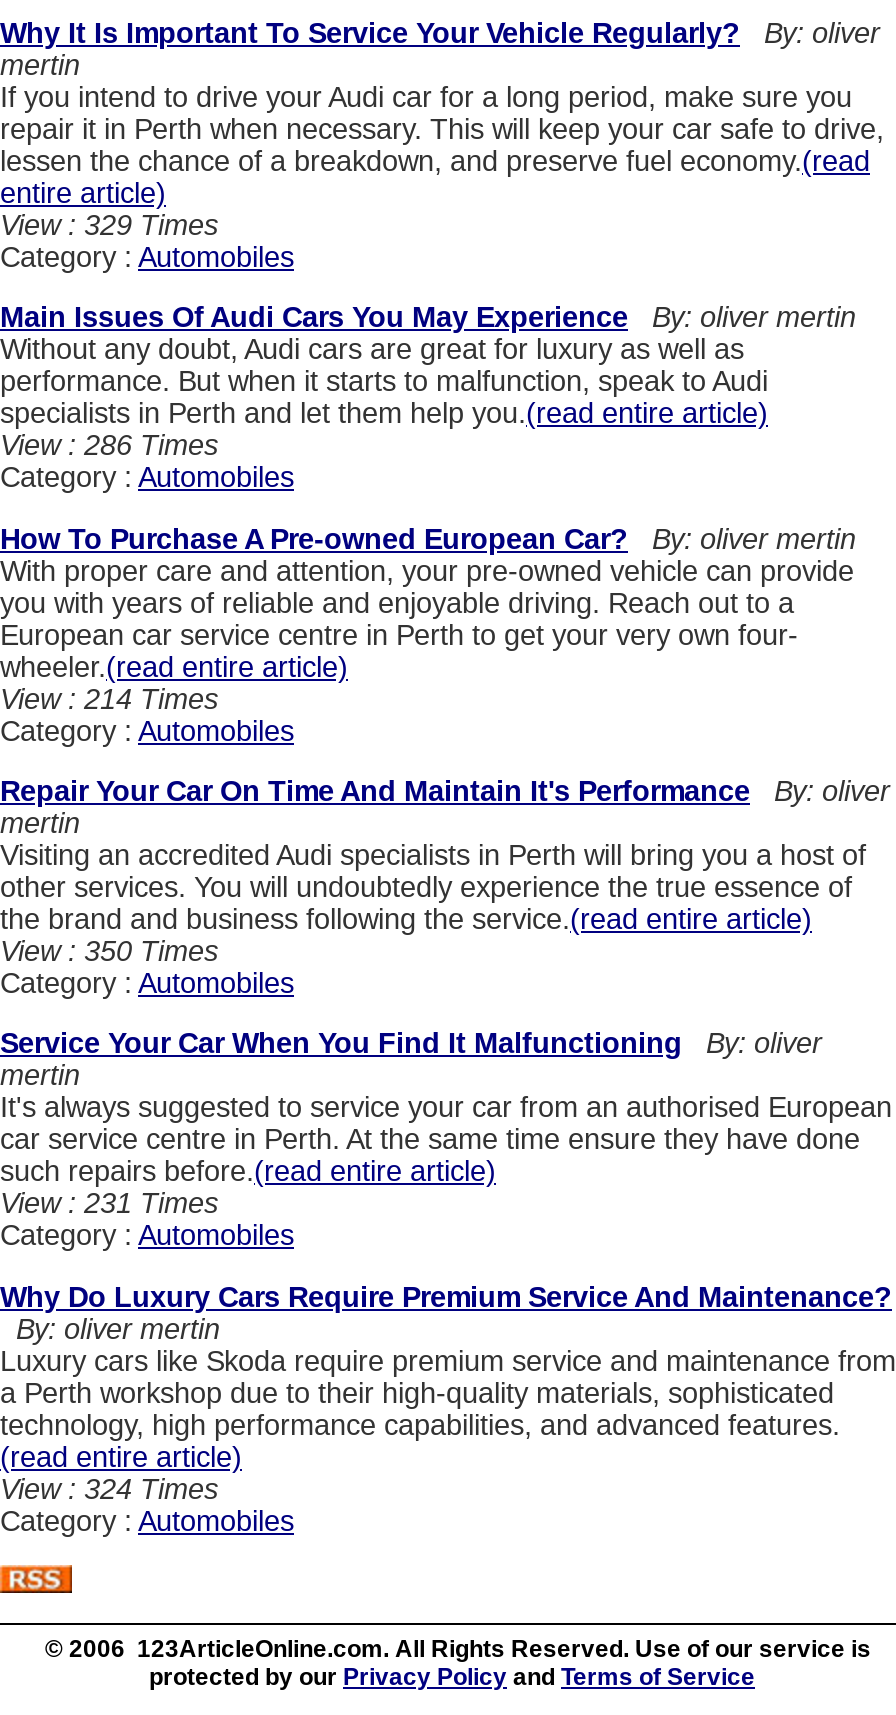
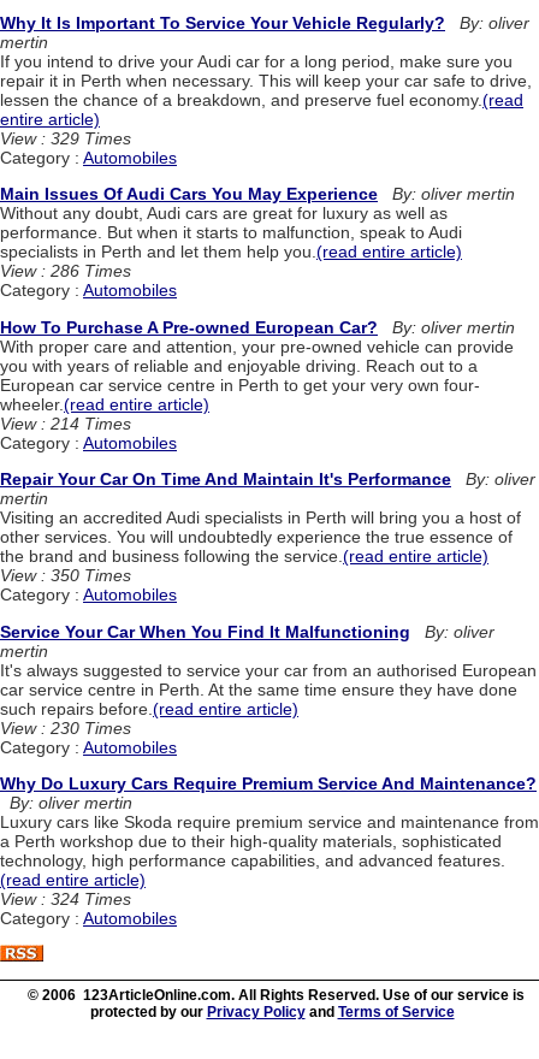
- View : 231 Times
+ View : 230 Times
